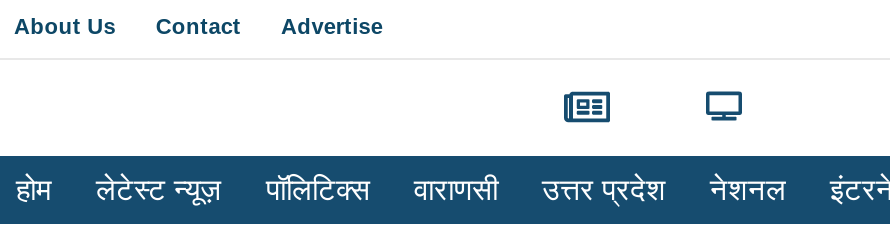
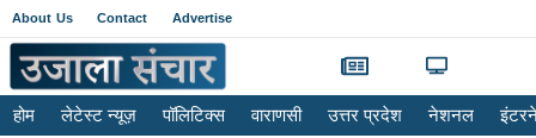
+ [image]
